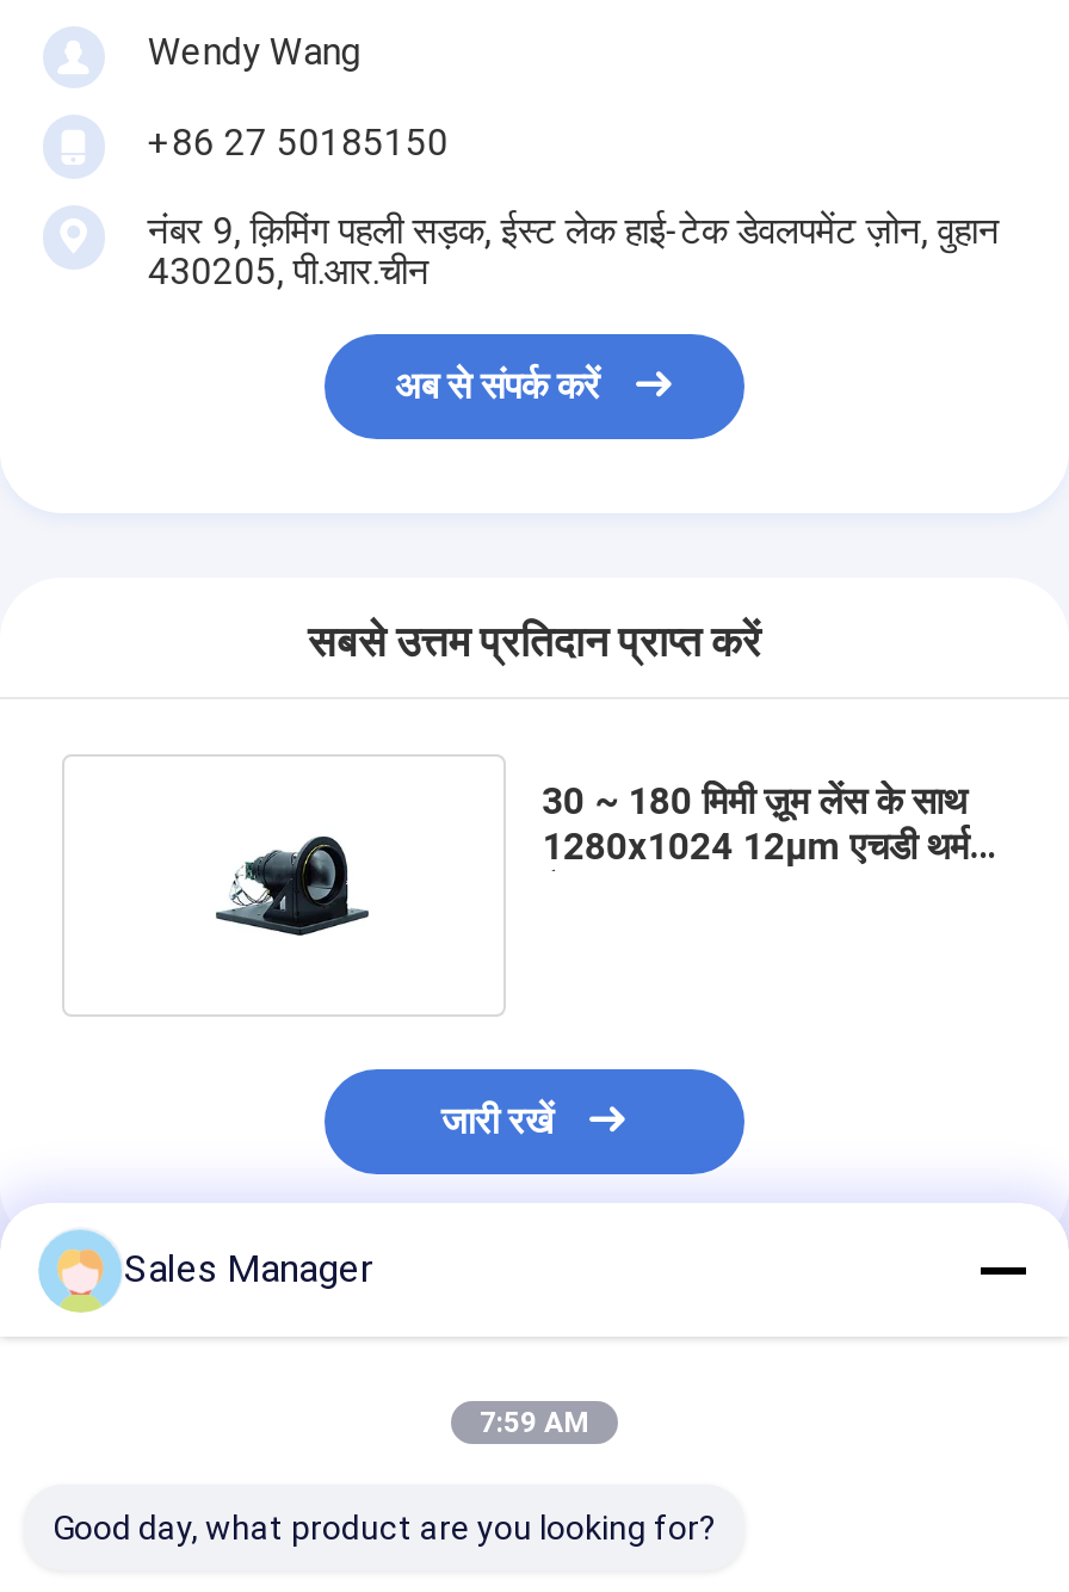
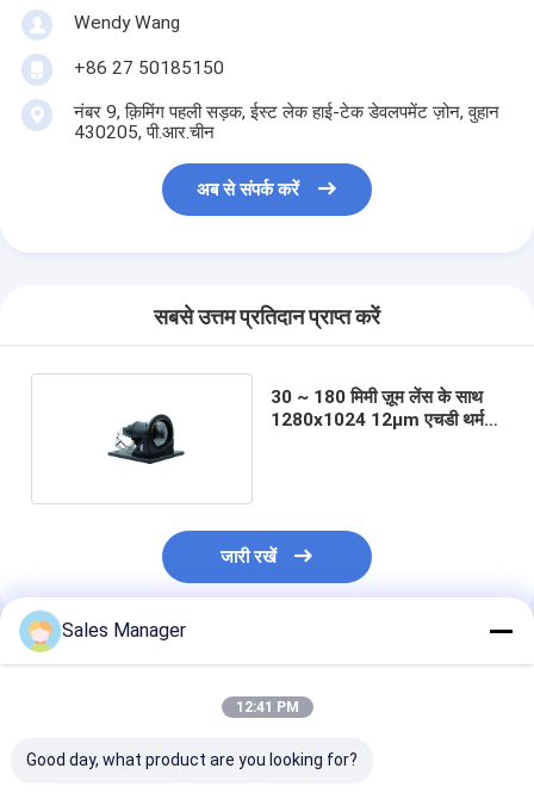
- 7:59 AM
+ 12:41 PM
